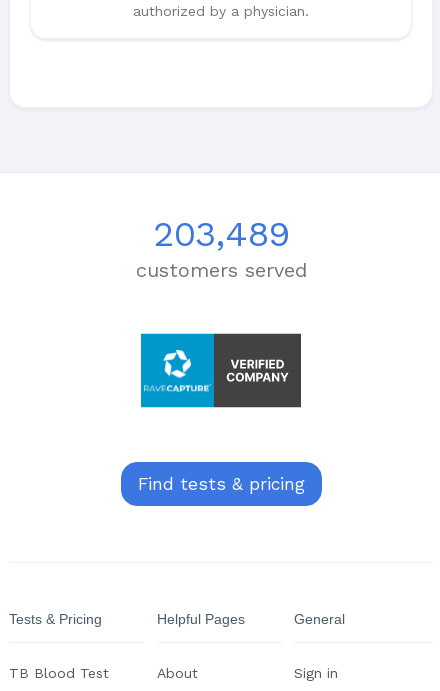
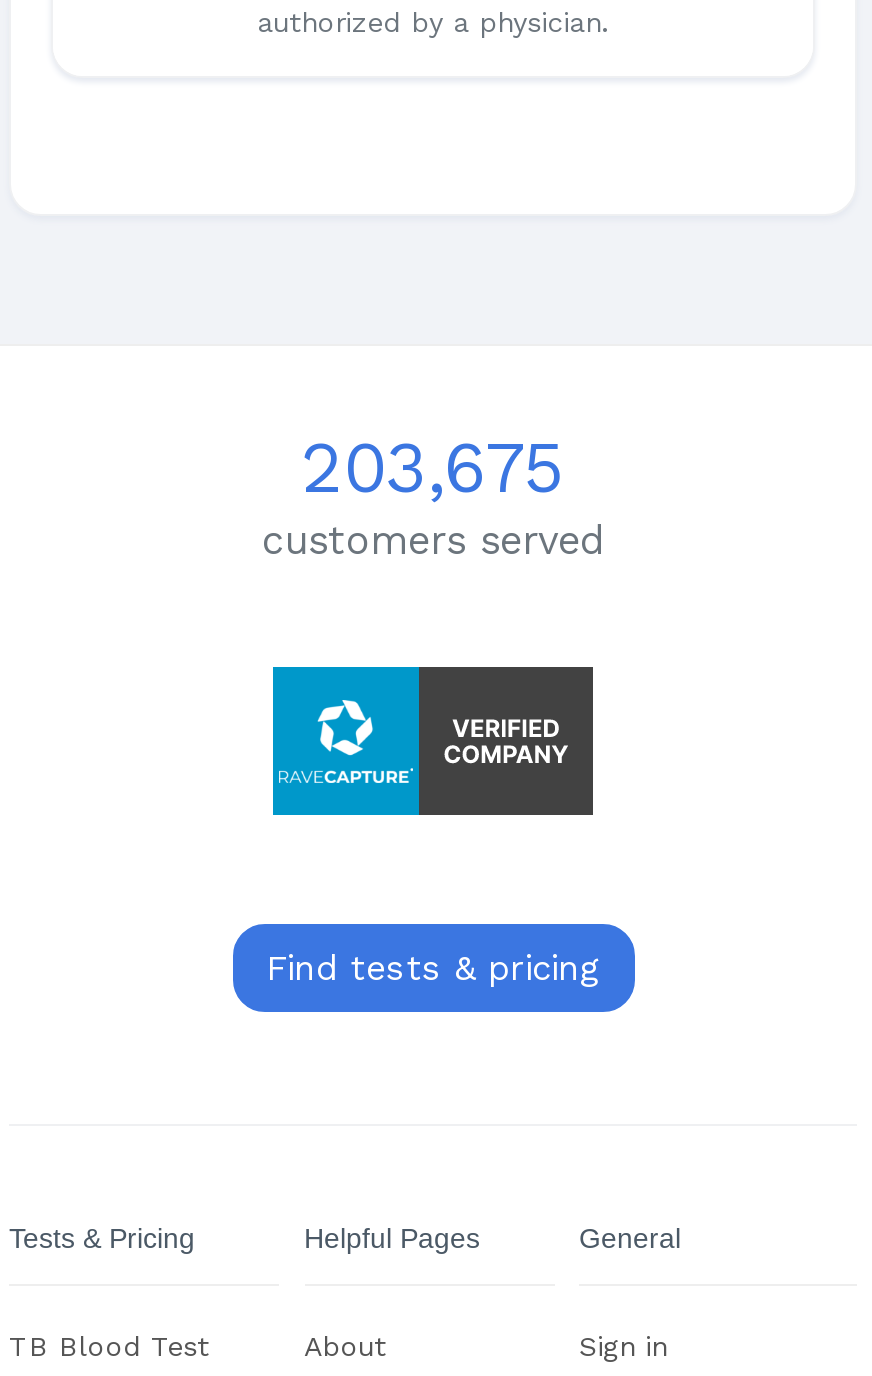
- 203,489
+ 203,675
